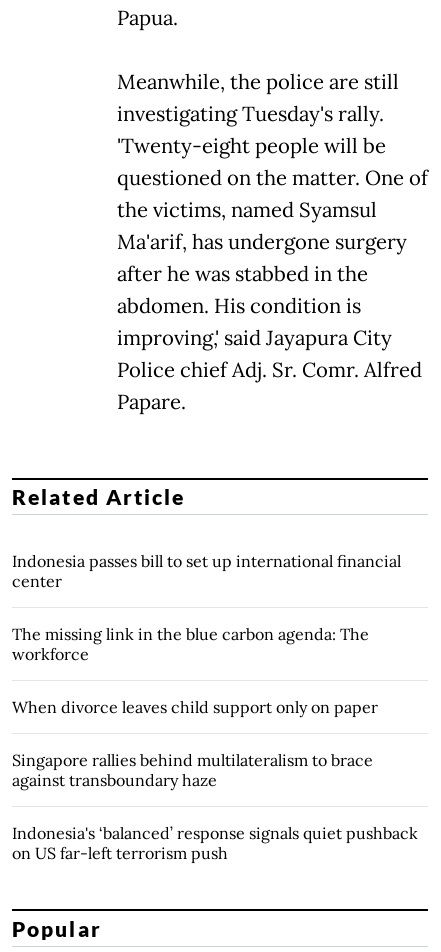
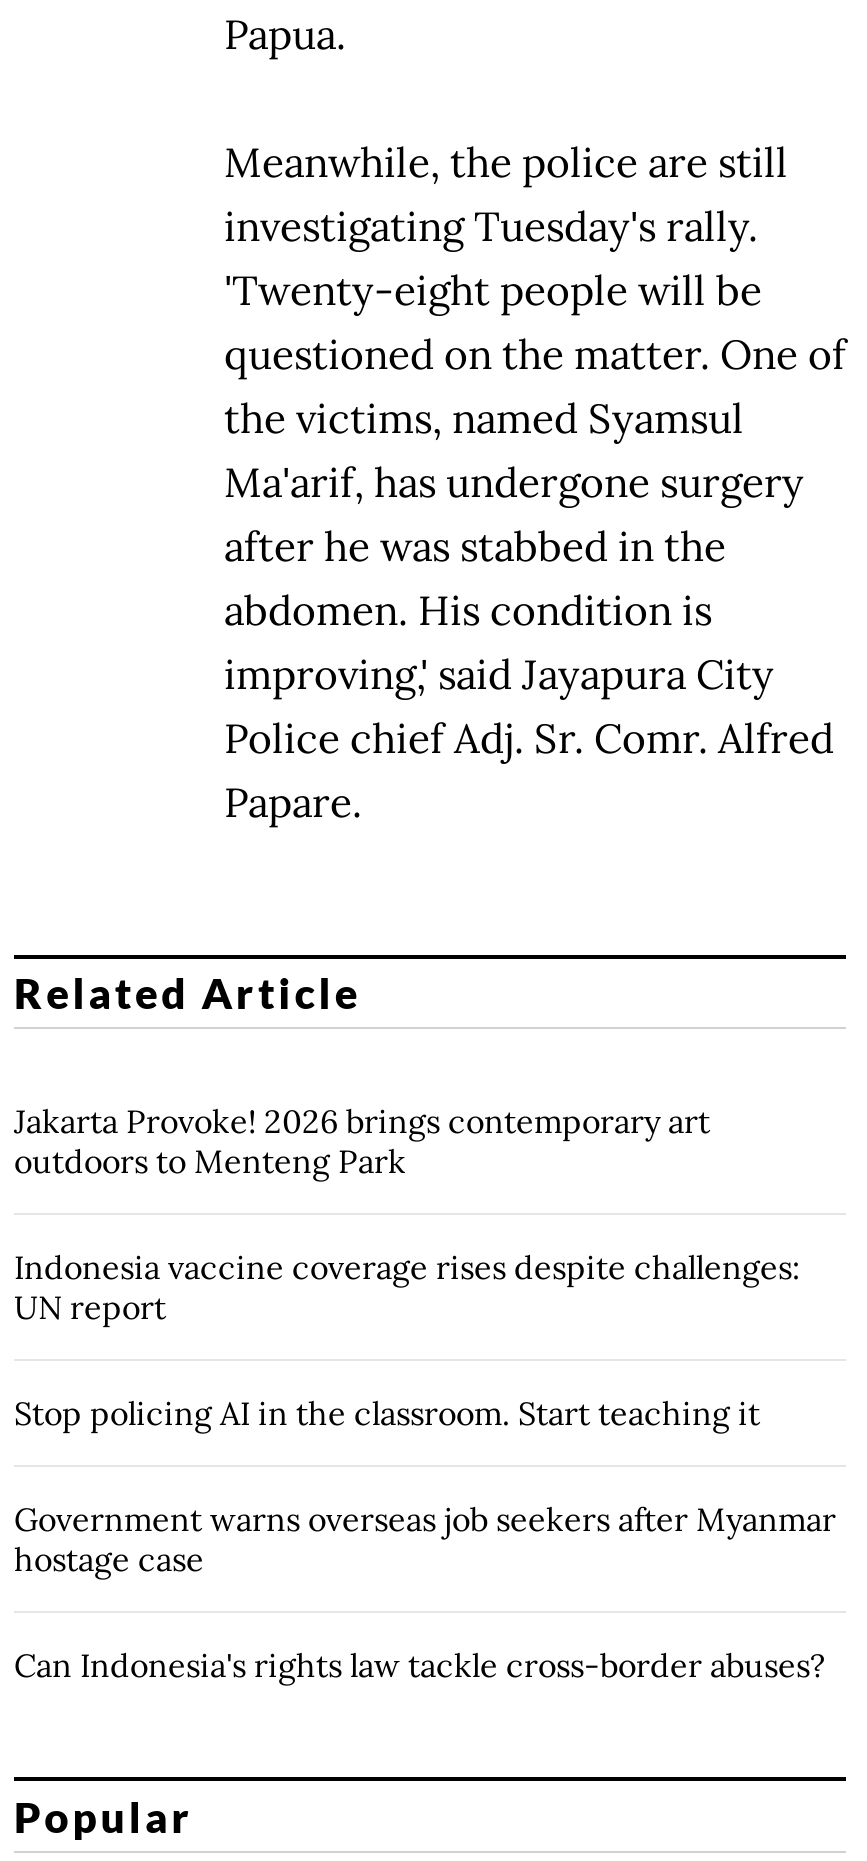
- Indonesia passes bill to set up international financial
- center
+ Jakarta Provoke! 2026 brings contemporary art
+ outdoors to Menteng Park

- The missing link in the blue carbon agenda: The
- workforce
+ Indonesia vaccine coverage rises despite challenges:
+ UN report

- When divorce leaves child support only on paper
+ Stop policing AI in the classroom. Start teaching it

- Singapore rallies behind multilateralism to brace
- against transboundary haze
+ Government warns overseas job seekers after Myanmar
+ hostage case

- Indonesia's ‘balanced’ response signals quiet pushback
- on US far-left terrorism push
+ Can Indonesia's rights law tackle cross-border abuses?
